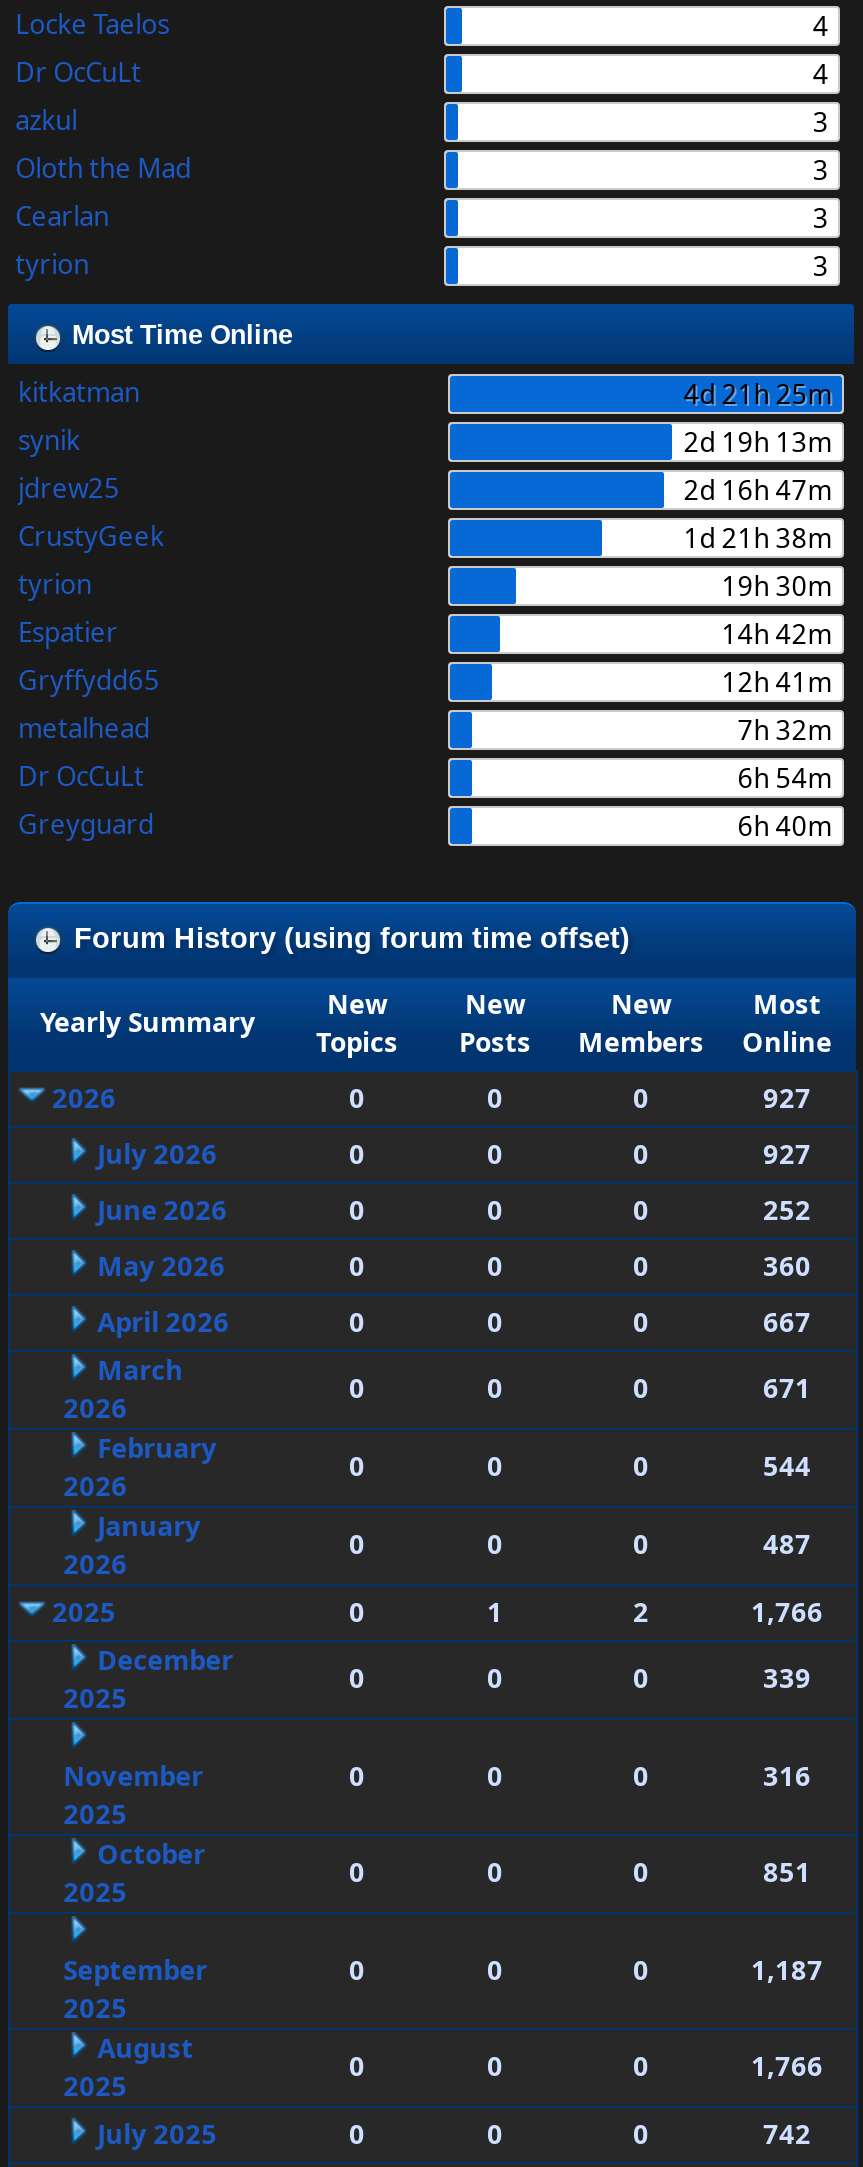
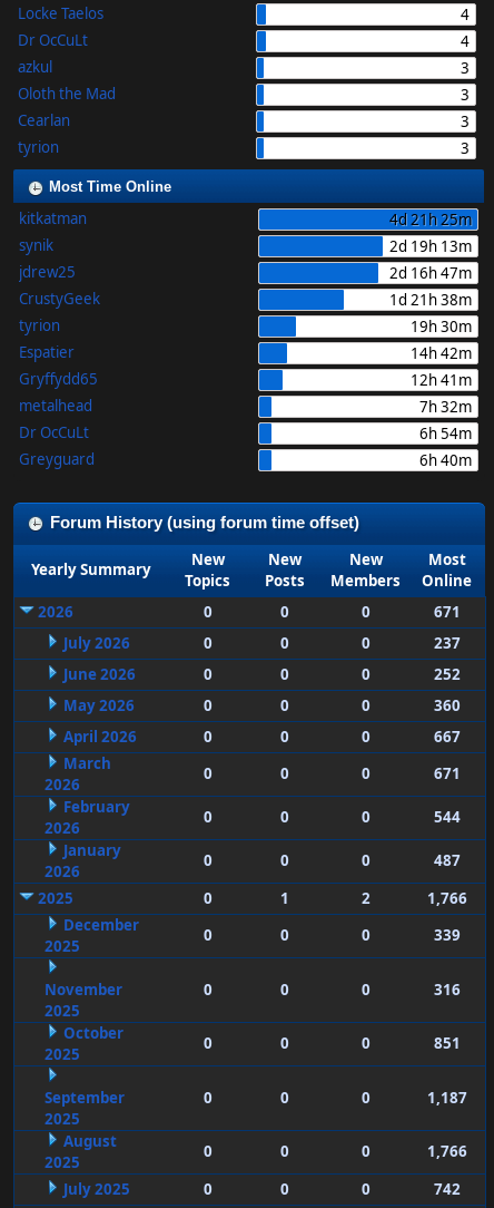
- 927
+ 671

- 927
+ 237
